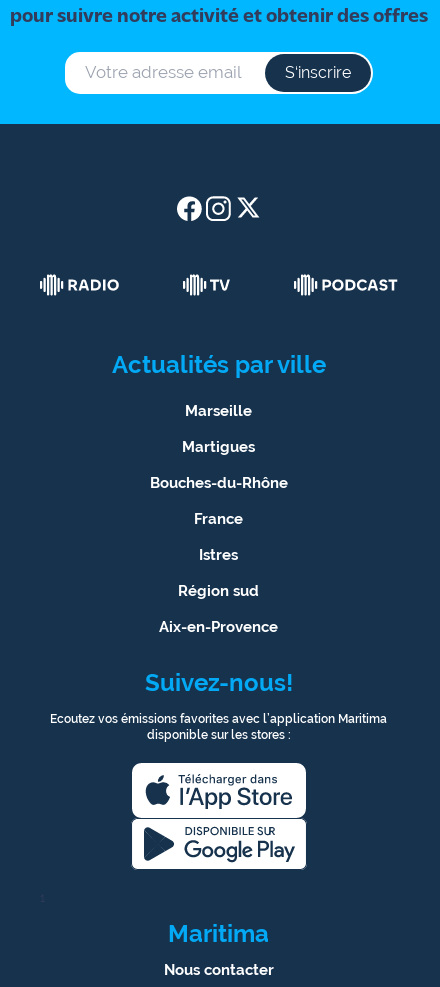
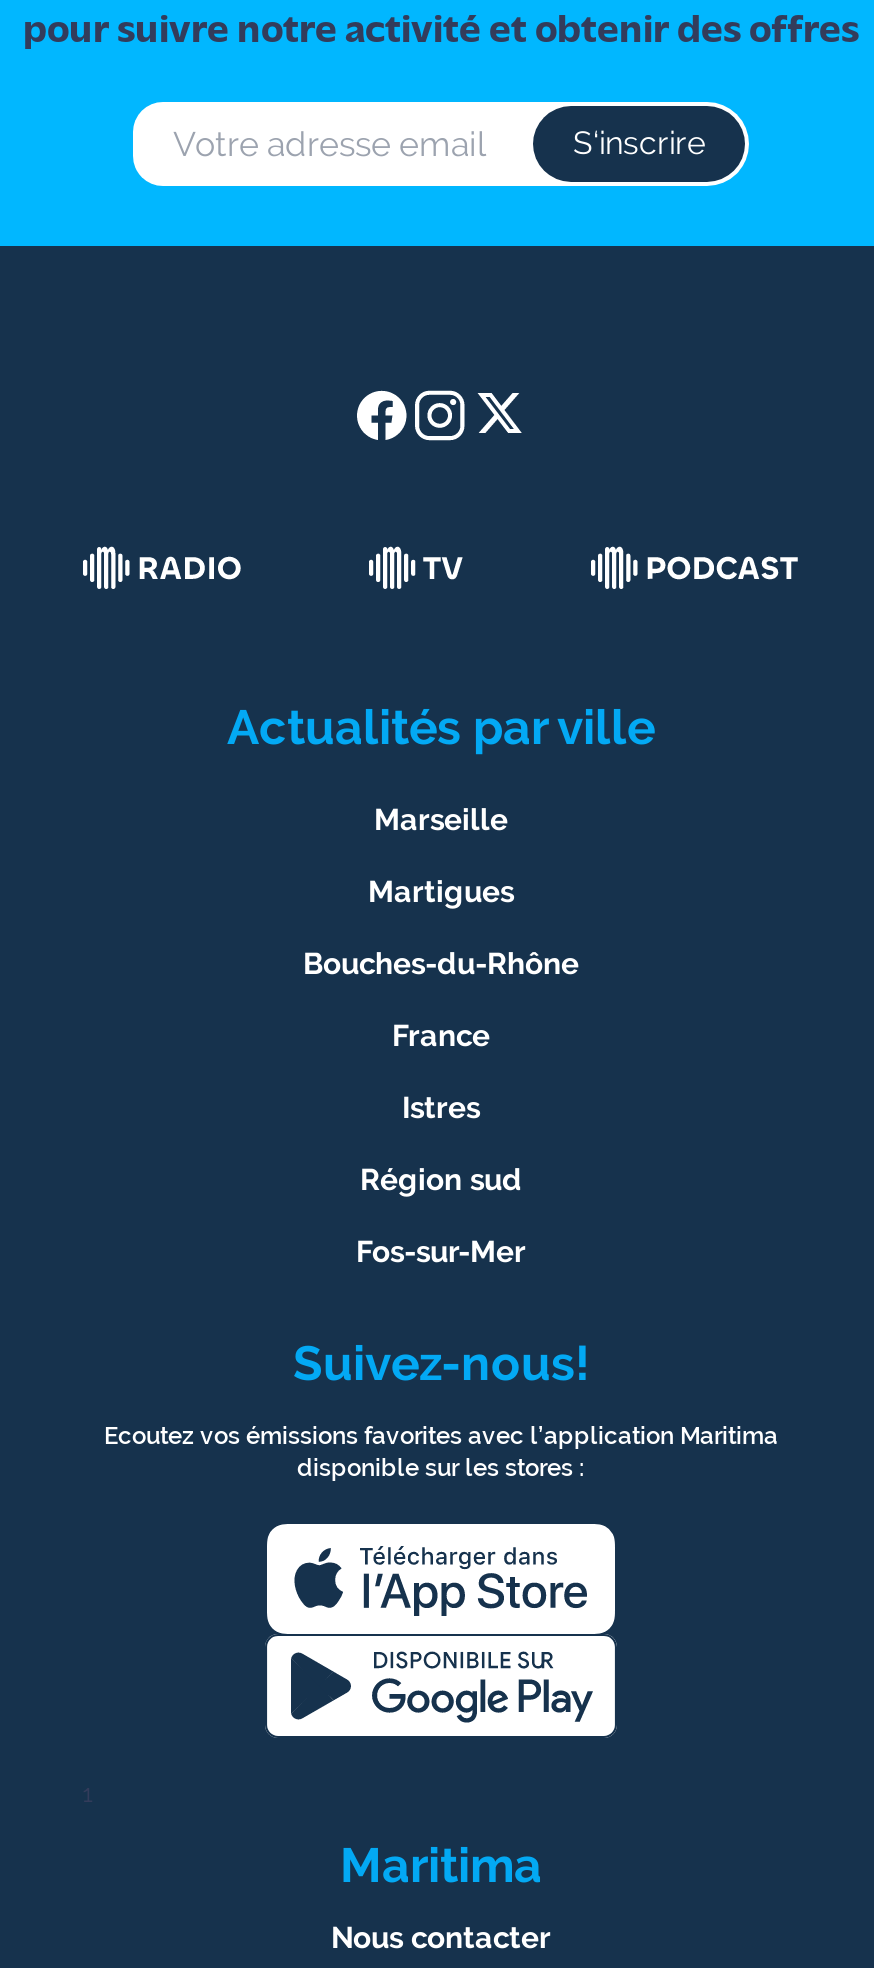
- Aix-en-Provence
+ Fos-sur-Mer
